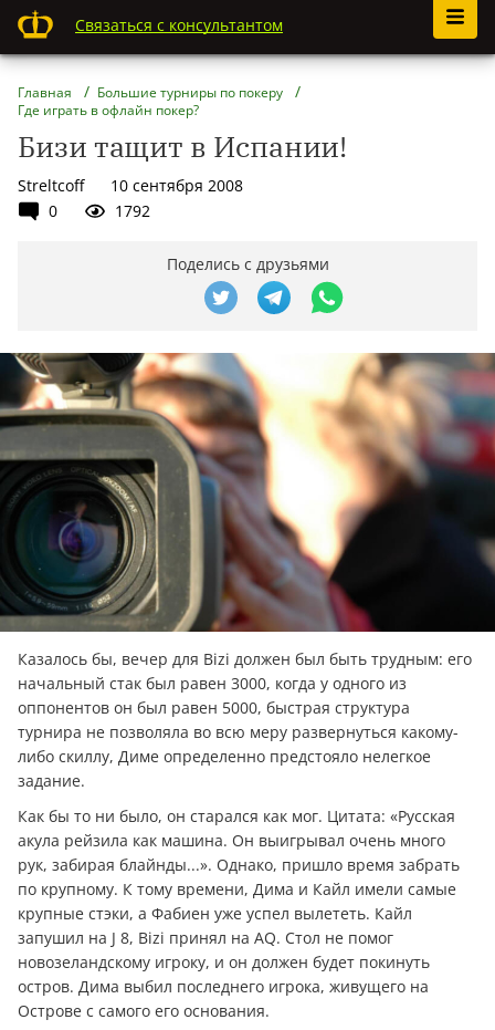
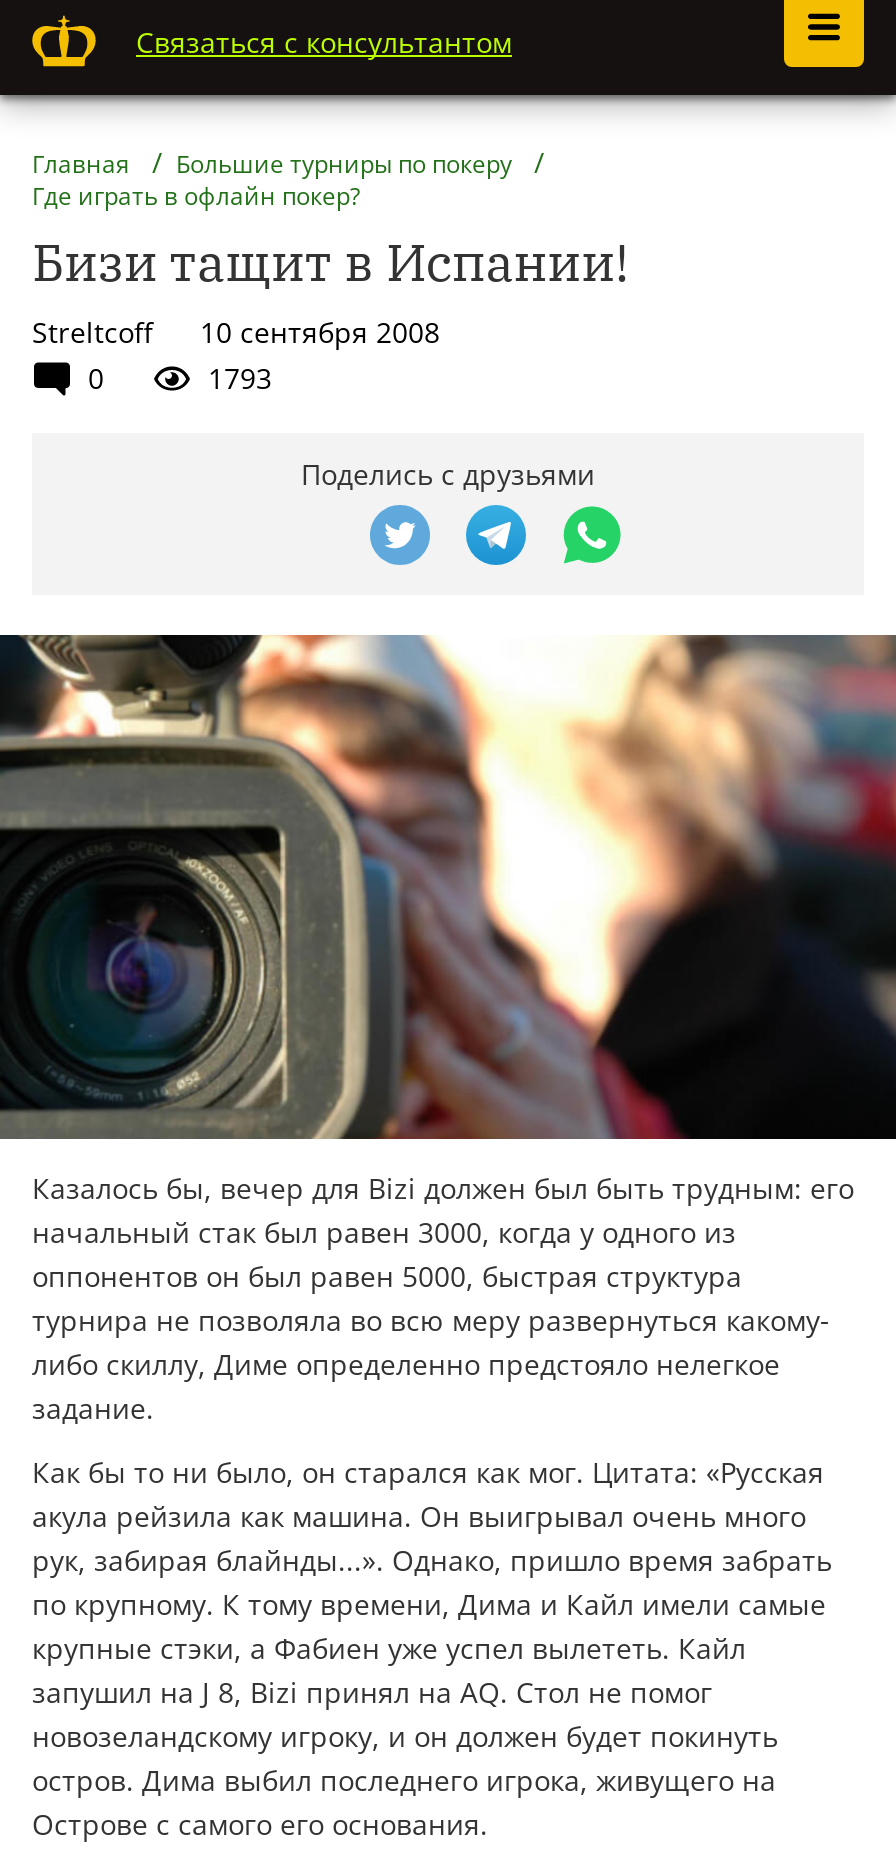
- 1792
+ 1793
